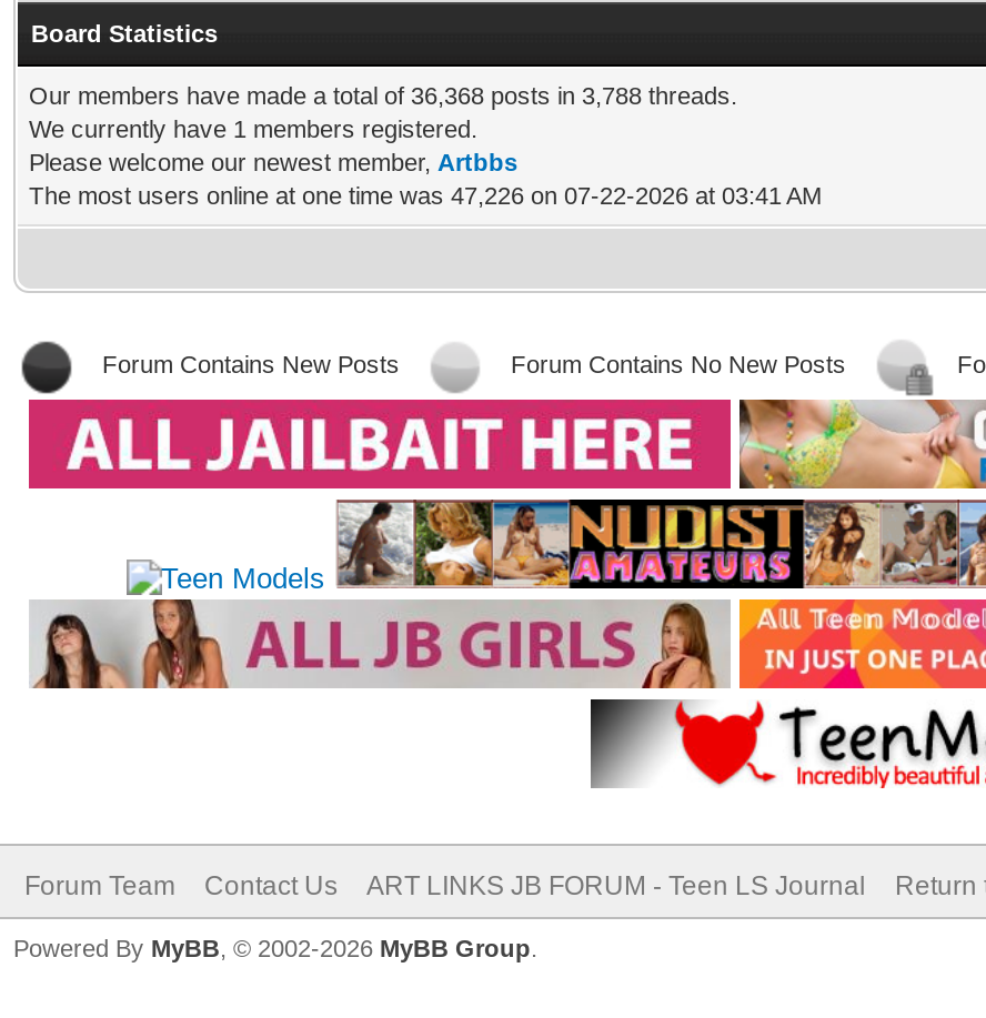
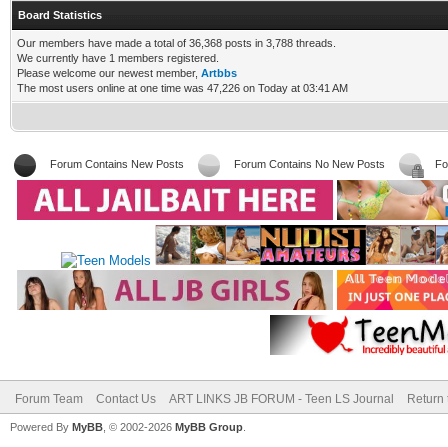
- The most users online at one time was 47,226 on 07-22-2026 at 03:41 AM
+ The most users online at one time was 47,226 on Today at 03:41 AM
